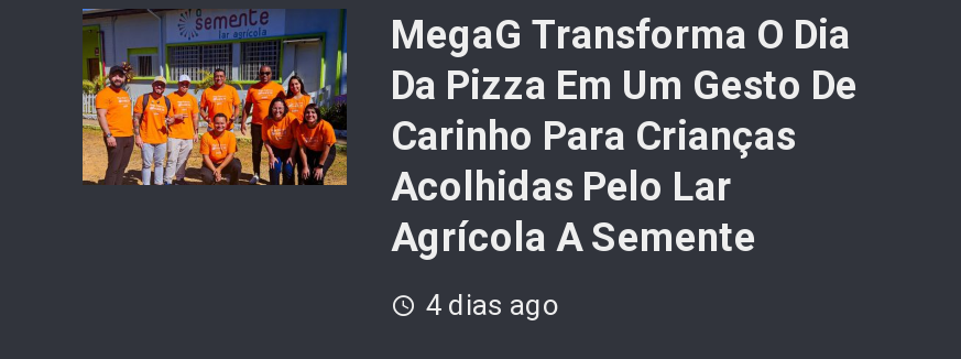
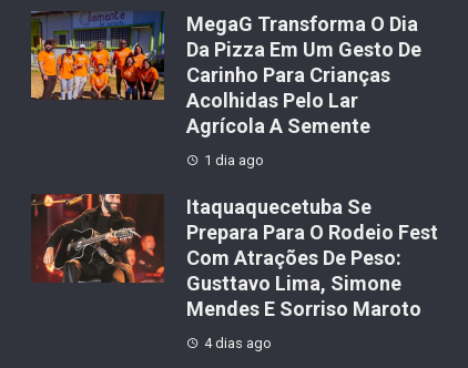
+ [image]
+ 1 dia ago
+ Itaquaquecetuba Se
+ Prepara Para O Rodeio Fest
+ Com Atrações De Peso:
+ Gusttavo Lima, Simone
+ Mendes E Sorriso Maroto
